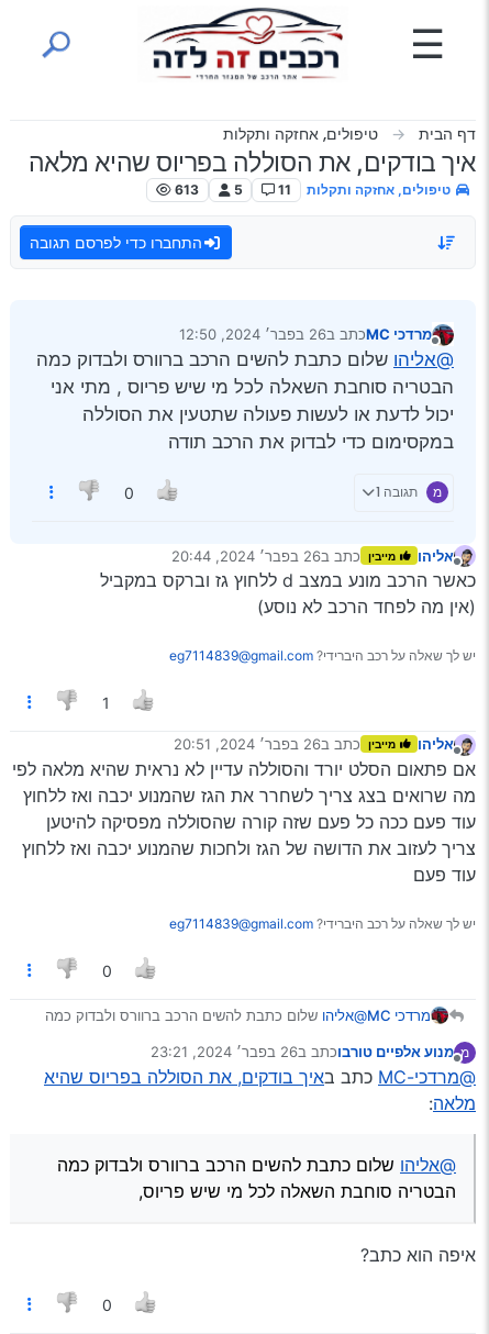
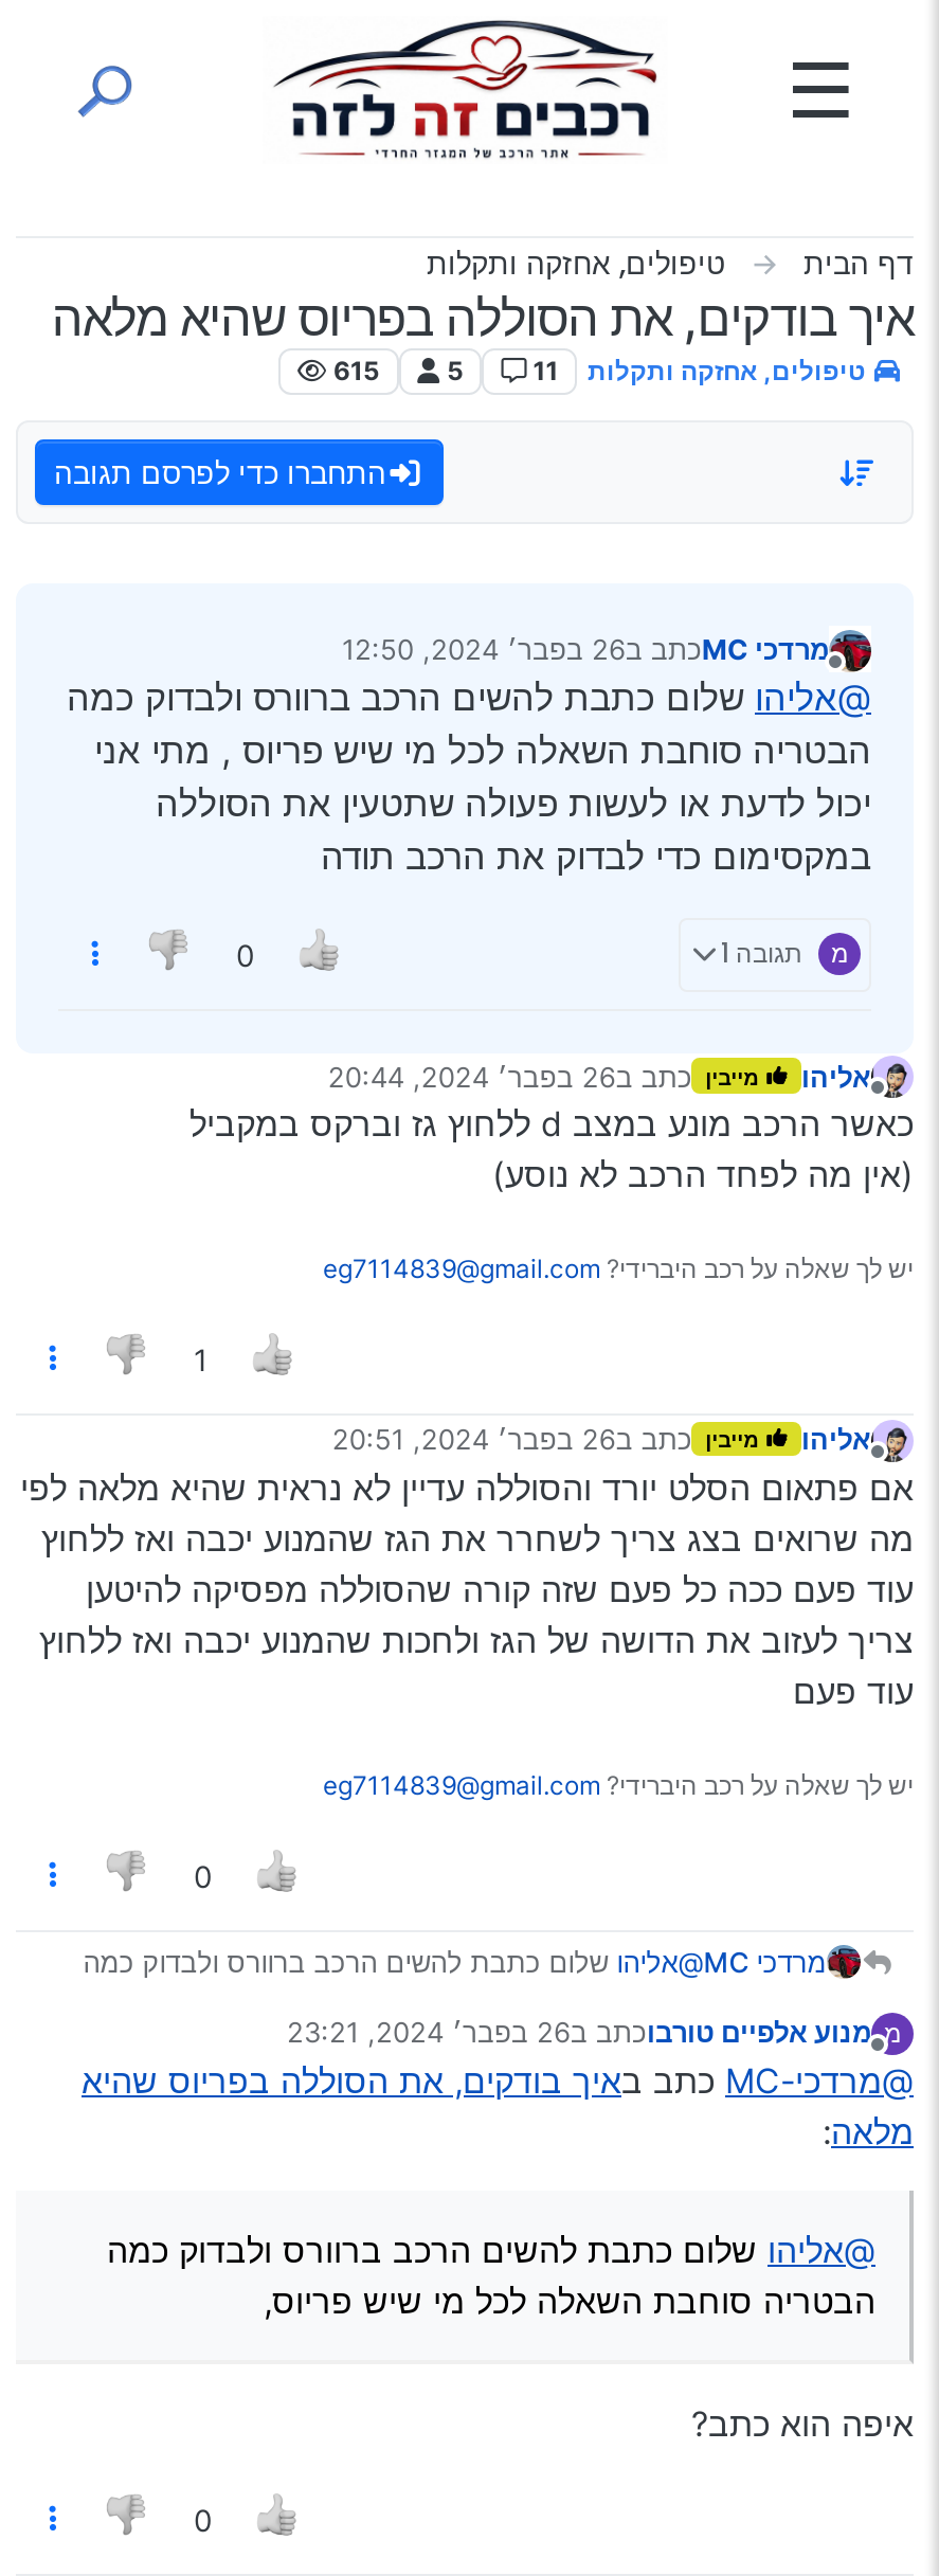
- 613
+ 615
